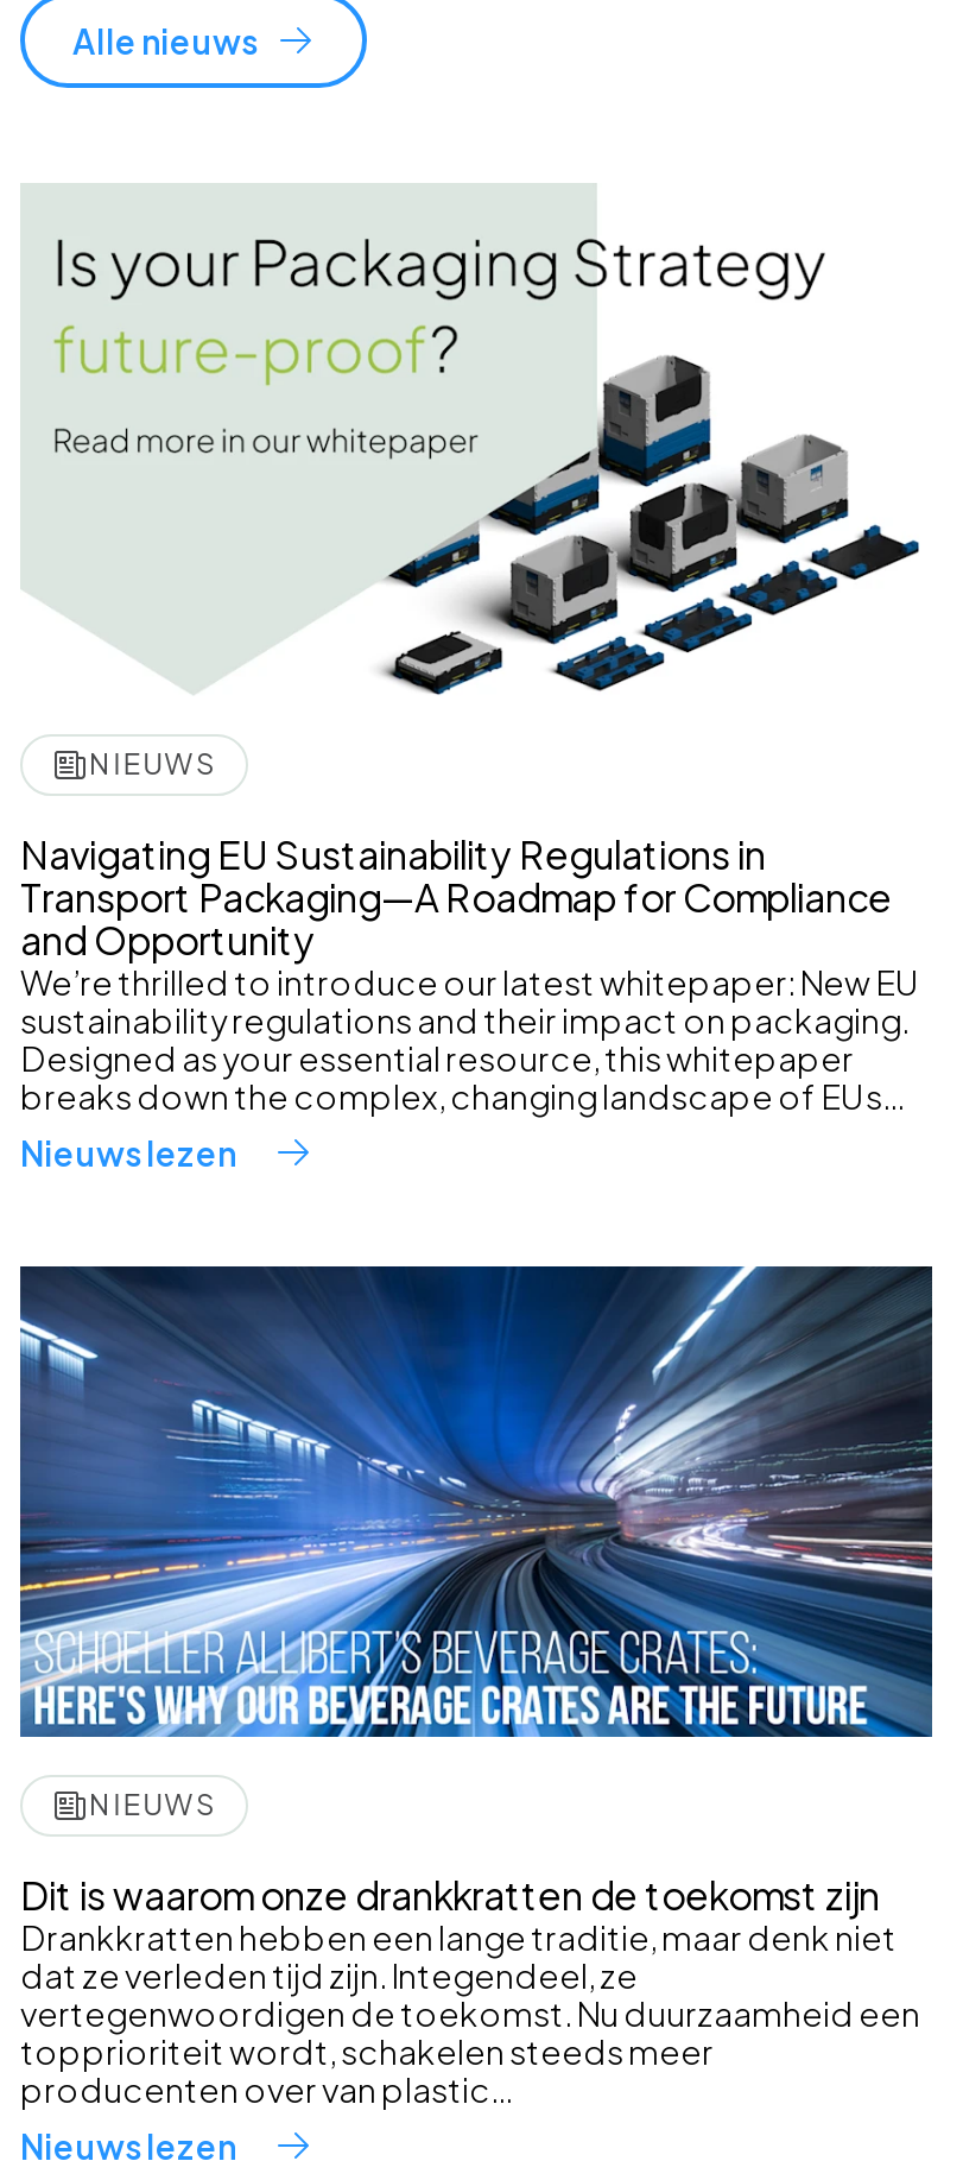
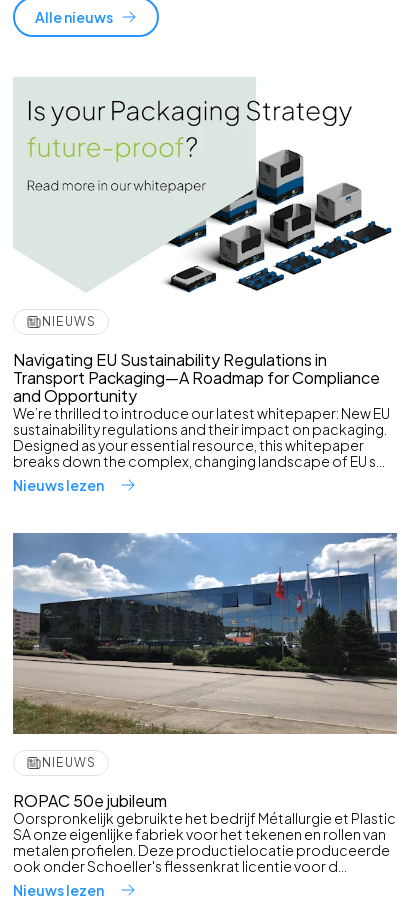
- [image]
+ [image]

- Dit is waarom onze drankkratten de toekomst zijn
- Drankkratten hebben een lange traditie, maar denk niet
- dat ze verleden tijd zijn. Integendeel, ze
- vertegenwoordigen de toekomst. Nu duurzaamheid een
- topprioriteit wordt, schakelen steeds meer
- producenten over van plastic...
+ ROPAC 50e jubileum
+ Oorspronkelijk gebruikte het bedrijf Métallurgie et Plastic
+ SA onze eigenlijke fabriek voor het tekenen en rollen van
+ metalen profielen. Deze productielocatie produceerde
+ ook onder Schoeller's flessenkrat licentie voor d...
